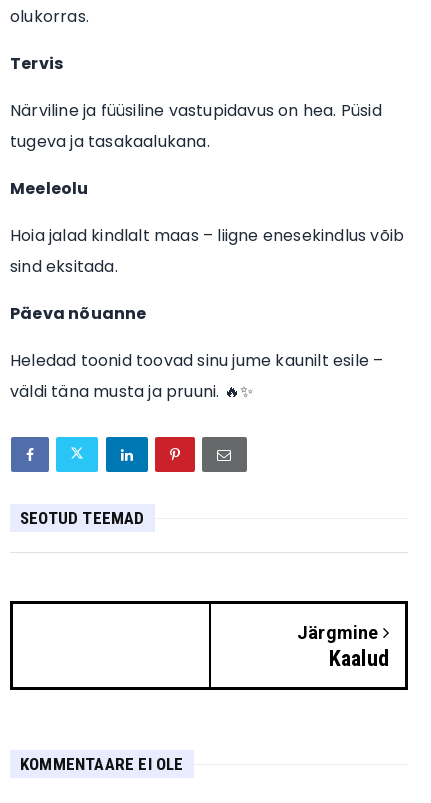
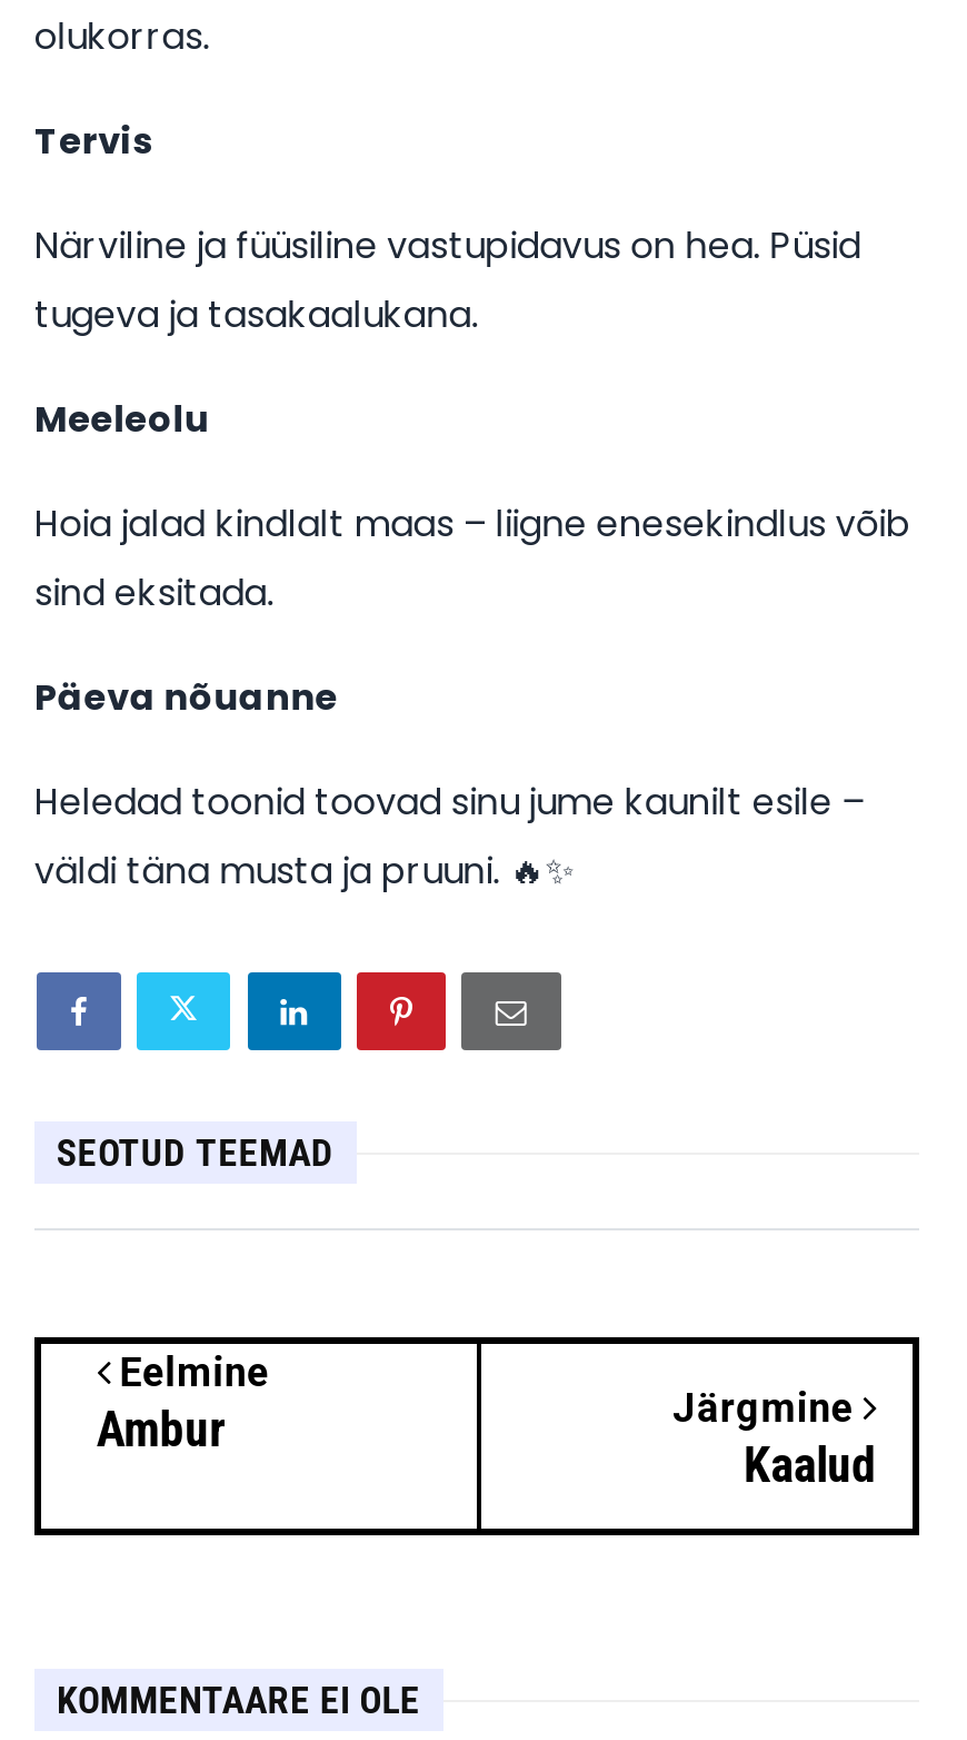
+ Eelmine
+ Ambur
